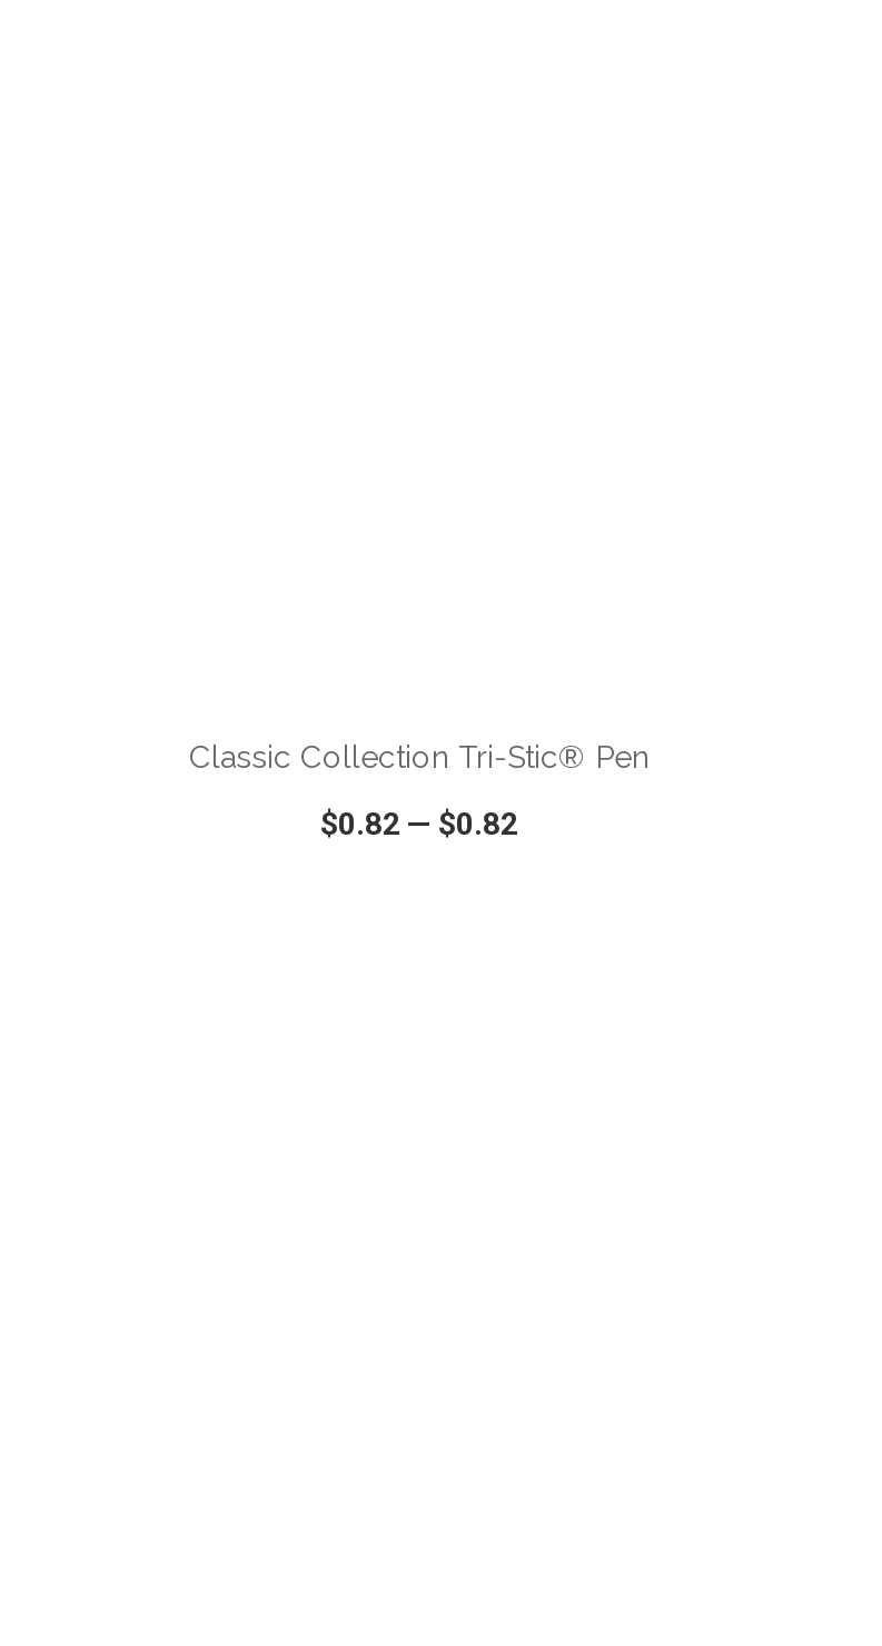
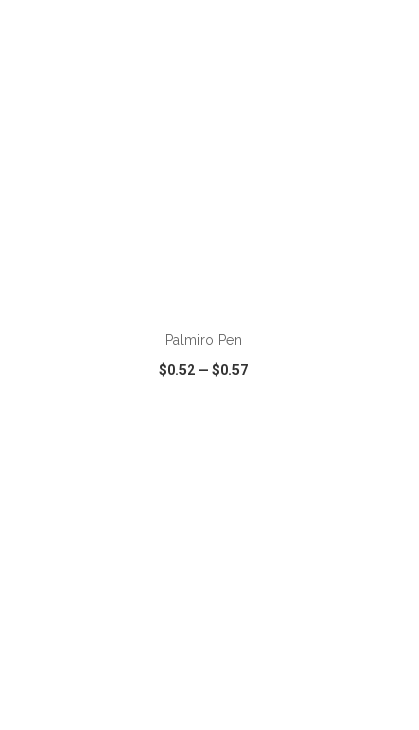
- Classic Collection Tri-Stic® Pen
+ Palmiro Pen

- $0.82 — $0.82
+ $0.52 — $0.57
